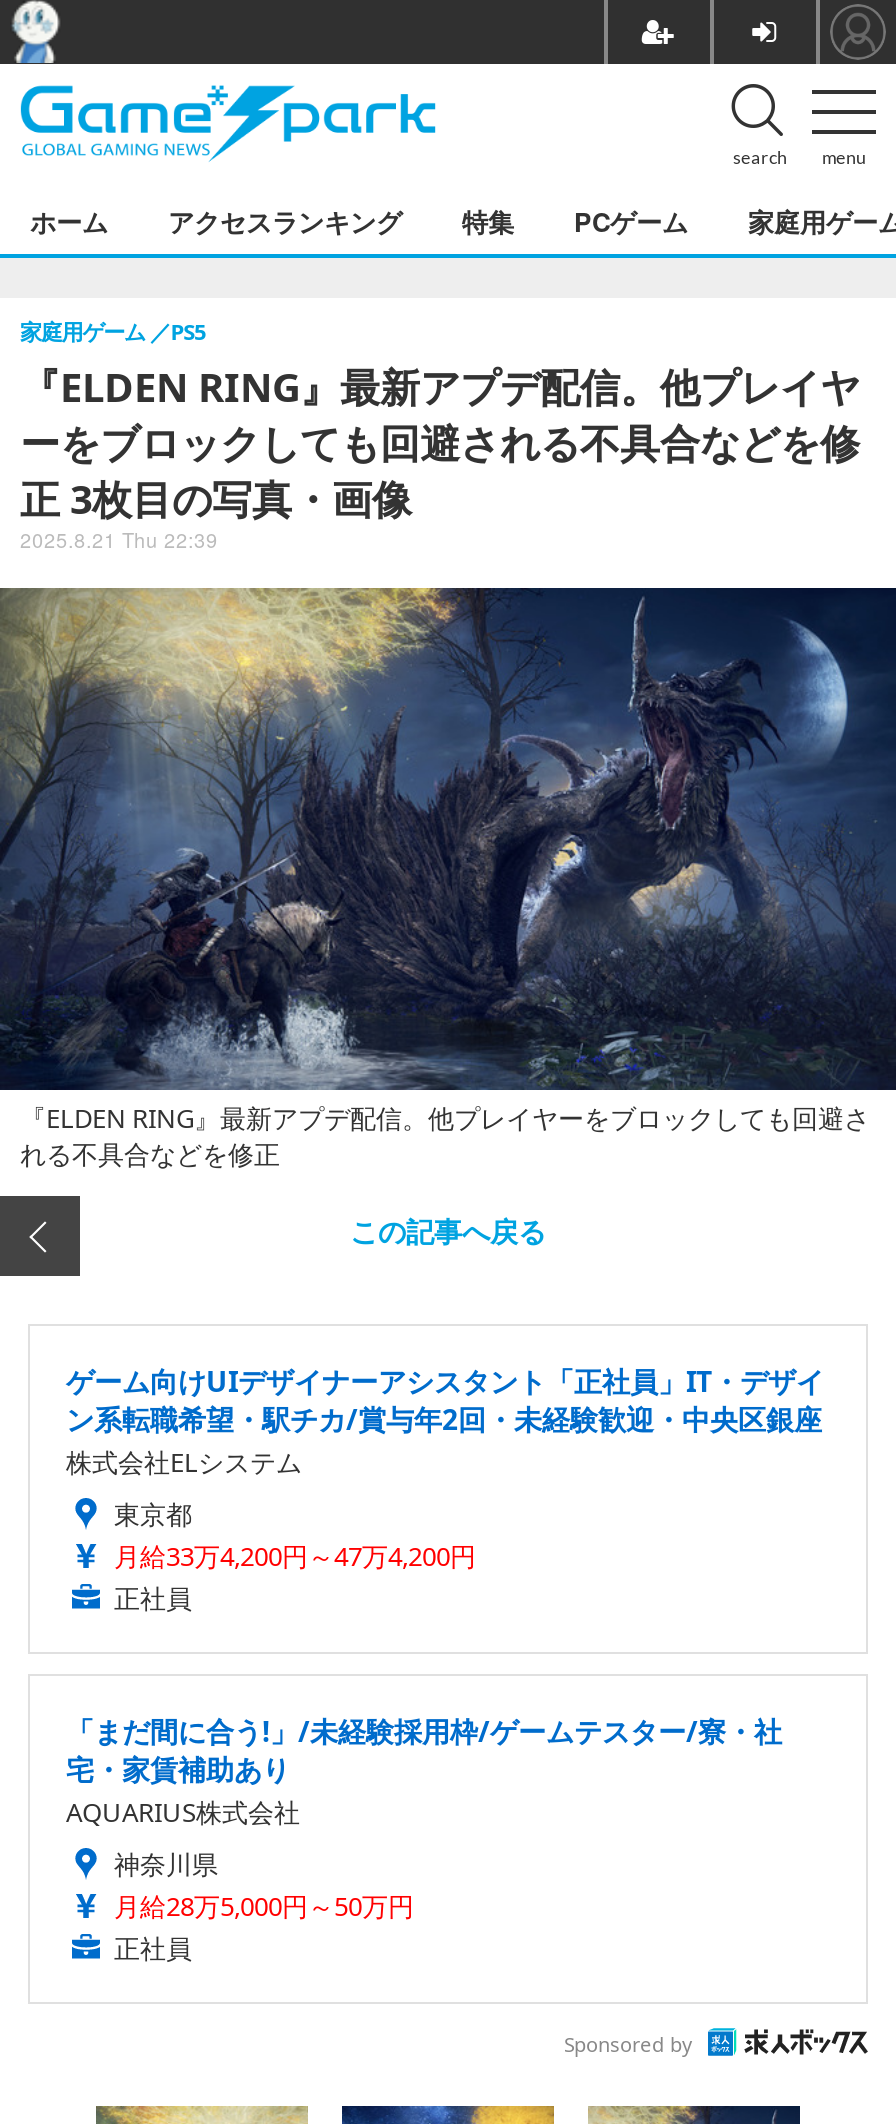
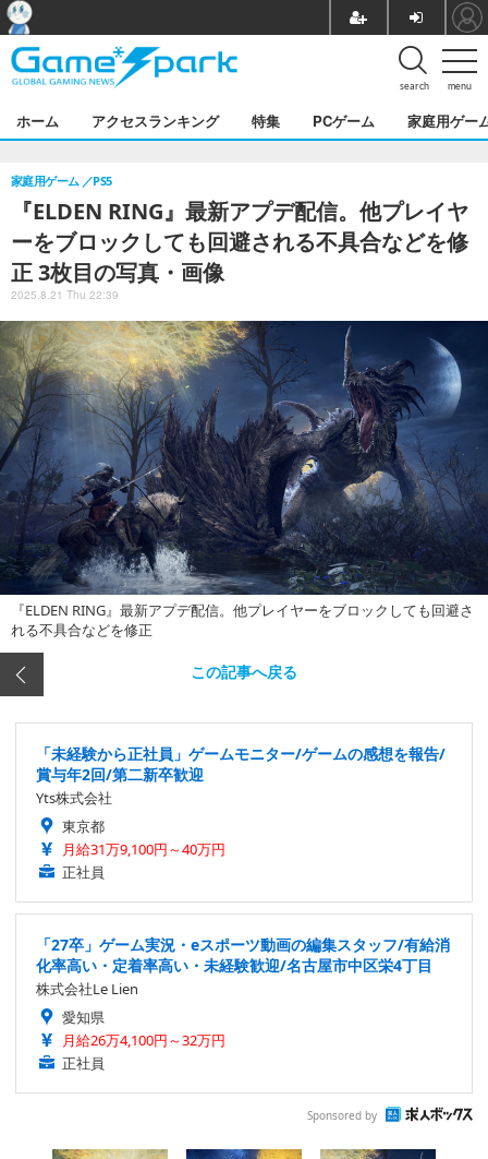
- ゲーム向けUIデザイナーアシスタント「正社員」IT・デザイ
- ン系転職希望・駅チカ/賞与年2回・未経験歓迎・中央区銀座
- 株式会社ELシステム
+ 「未経験から正社員」ゲームモニター/ゲームの感想を報告/
+ 賞与年2回/第二新卒歓迎
+ Yts株式会社

- 月給33万4,200円～47万4,200円
+ 月給31万9,100円～40万円

- 「まだ間に合う!」/未経験採用枠/ゲームテスター/寮・社
- 宅・家賃補助あり
- AQUARIUS株式会社
- 神奈川県
- 月給28万5,000円～50万円
+ 「27卒」ゲーム実況・eスポーツ動画の編集スタッフ/有給消
+ 化率高い・定着率高い・未経験歓迎/名古屋市中区栄4丁目
+ 株式会社Le Lien
+ 愛知県
+ 月給26万4,100円～32万円
